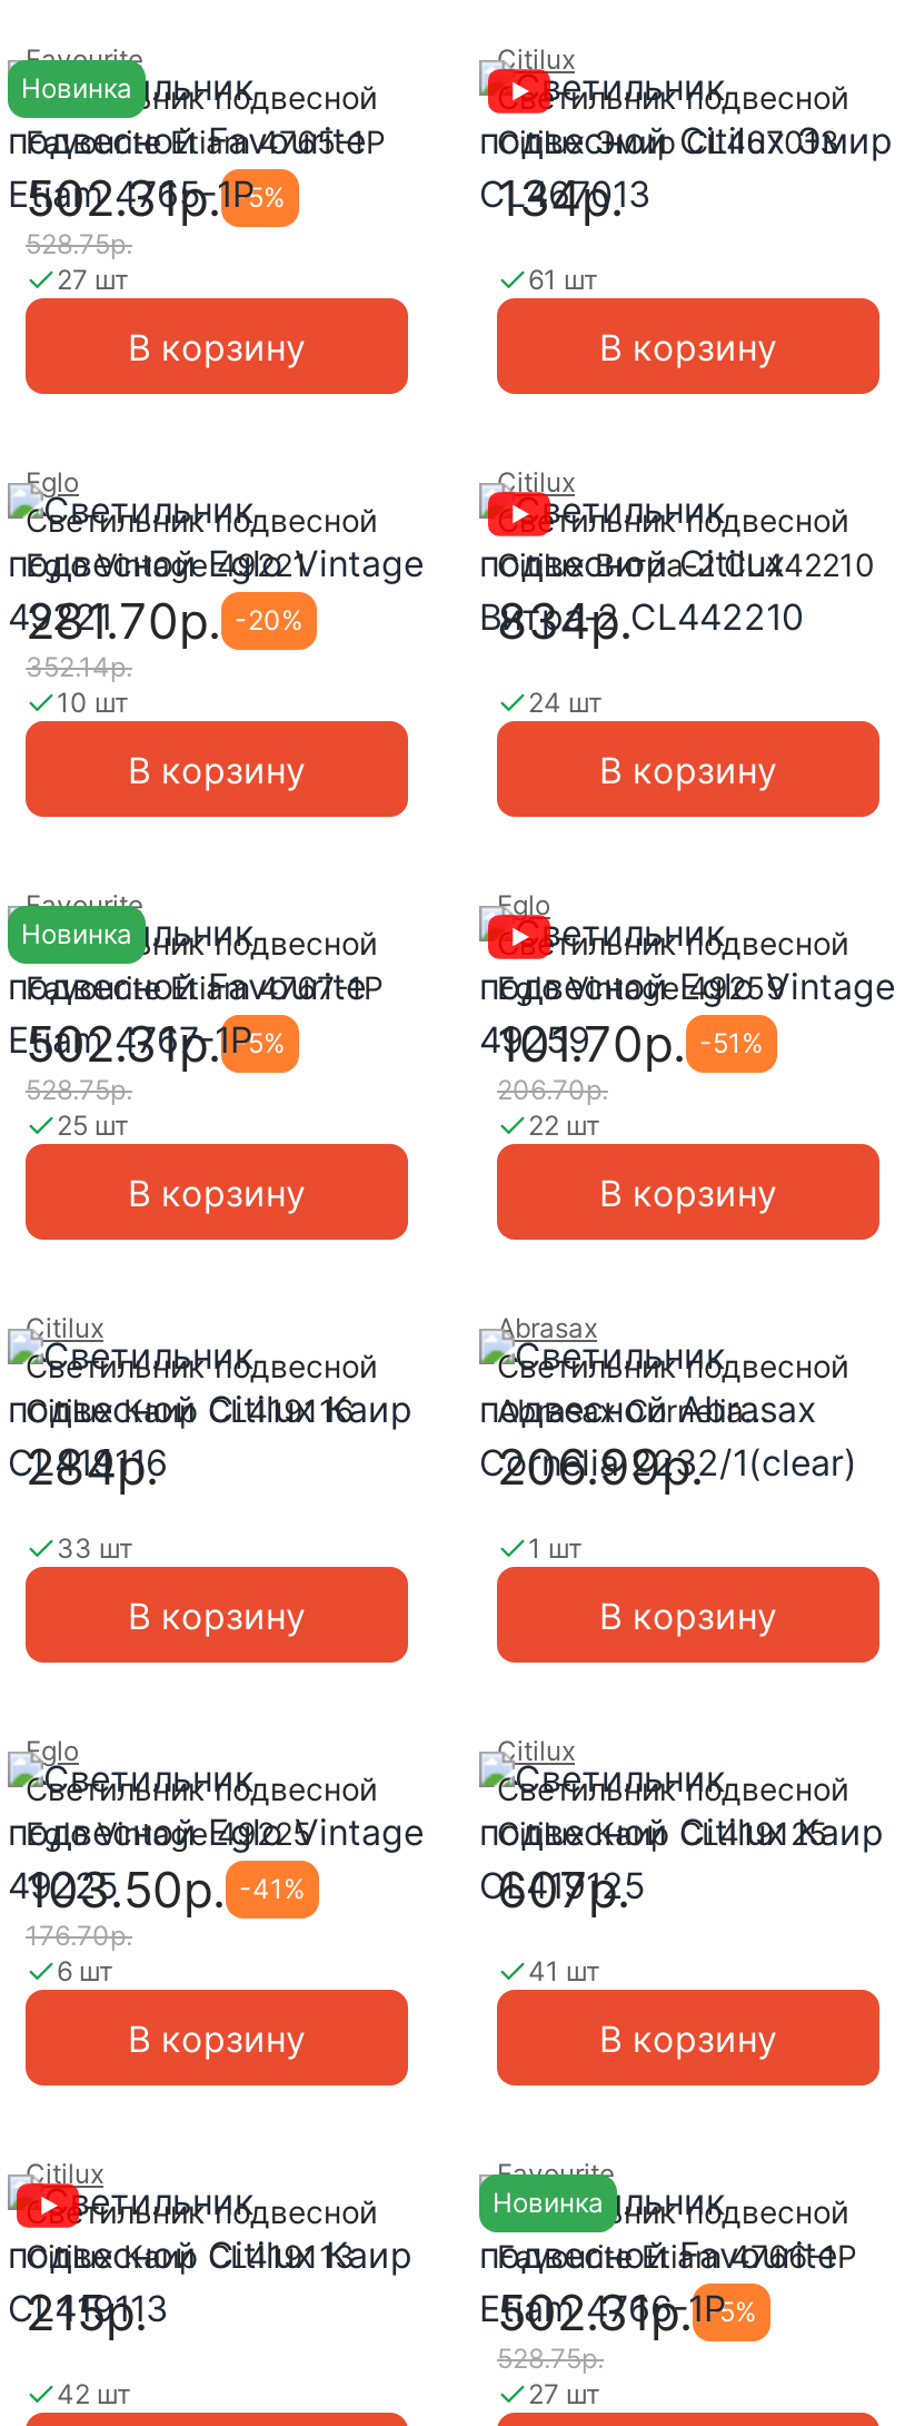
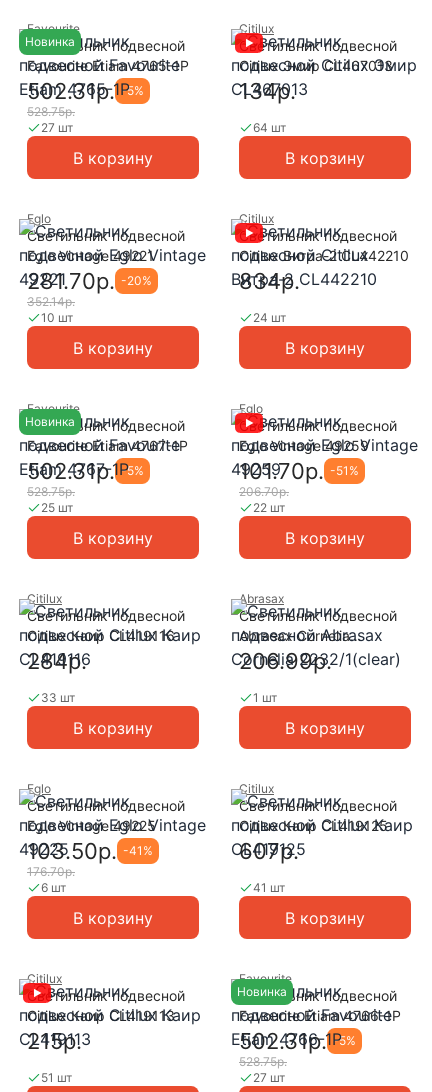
- 61 шт
+ 64 шт

- 42 шт
+ 51 шт
